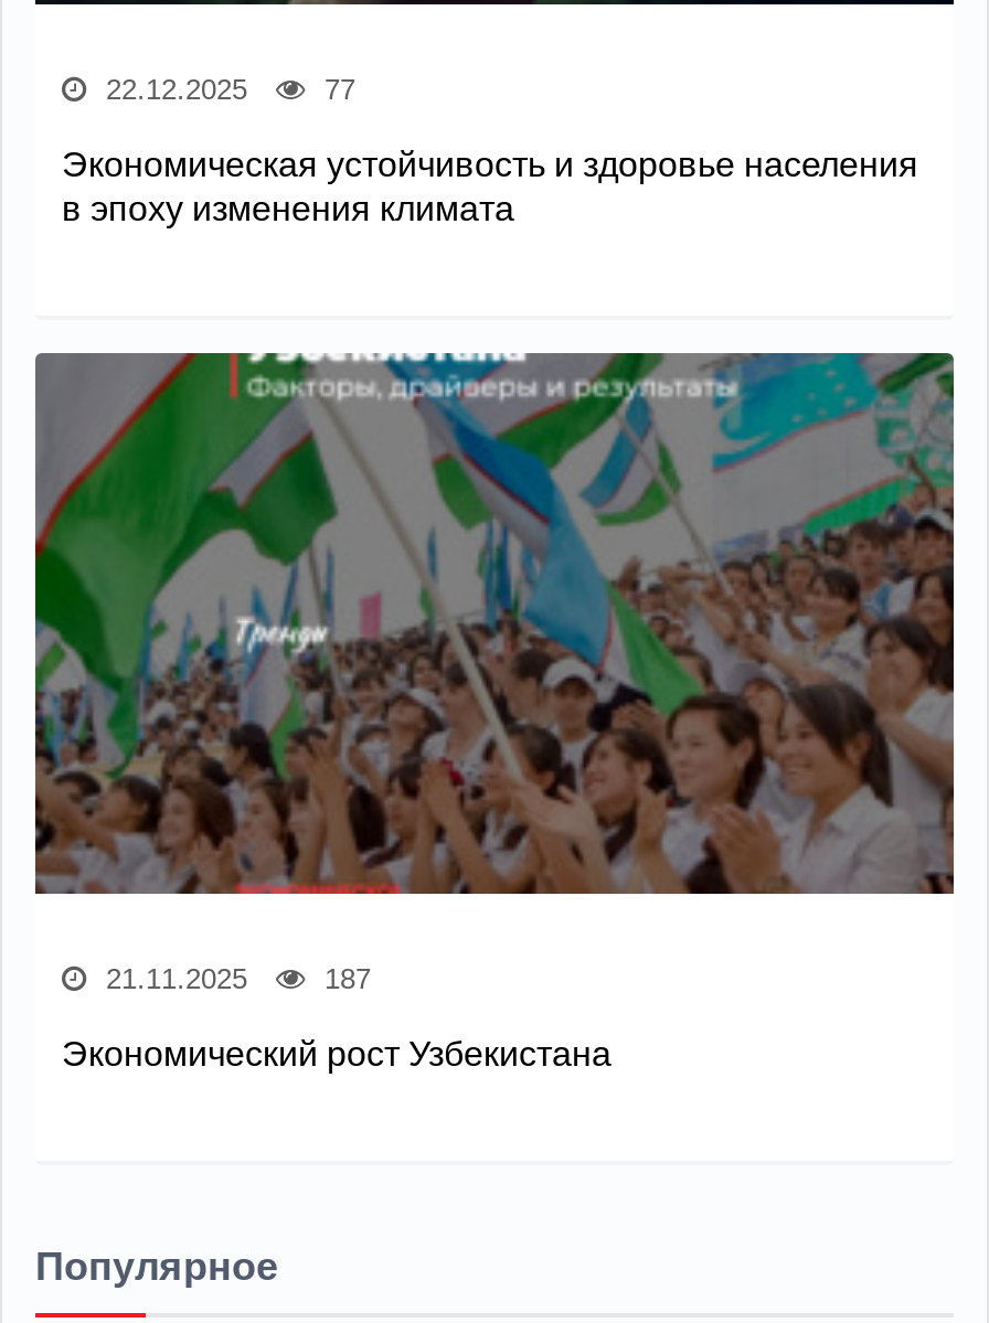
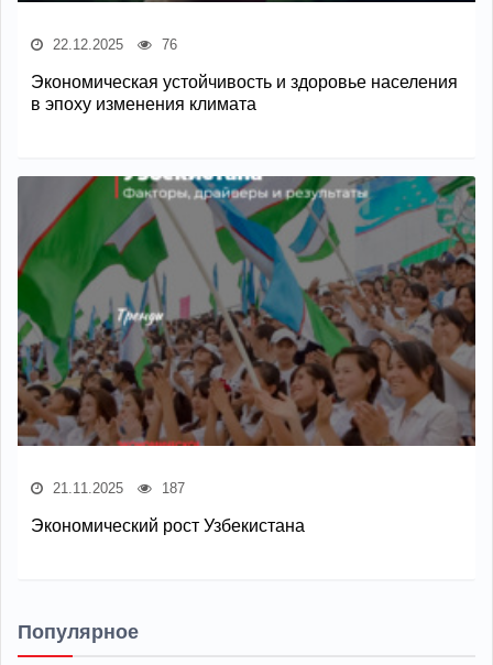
- 77
+ 76
